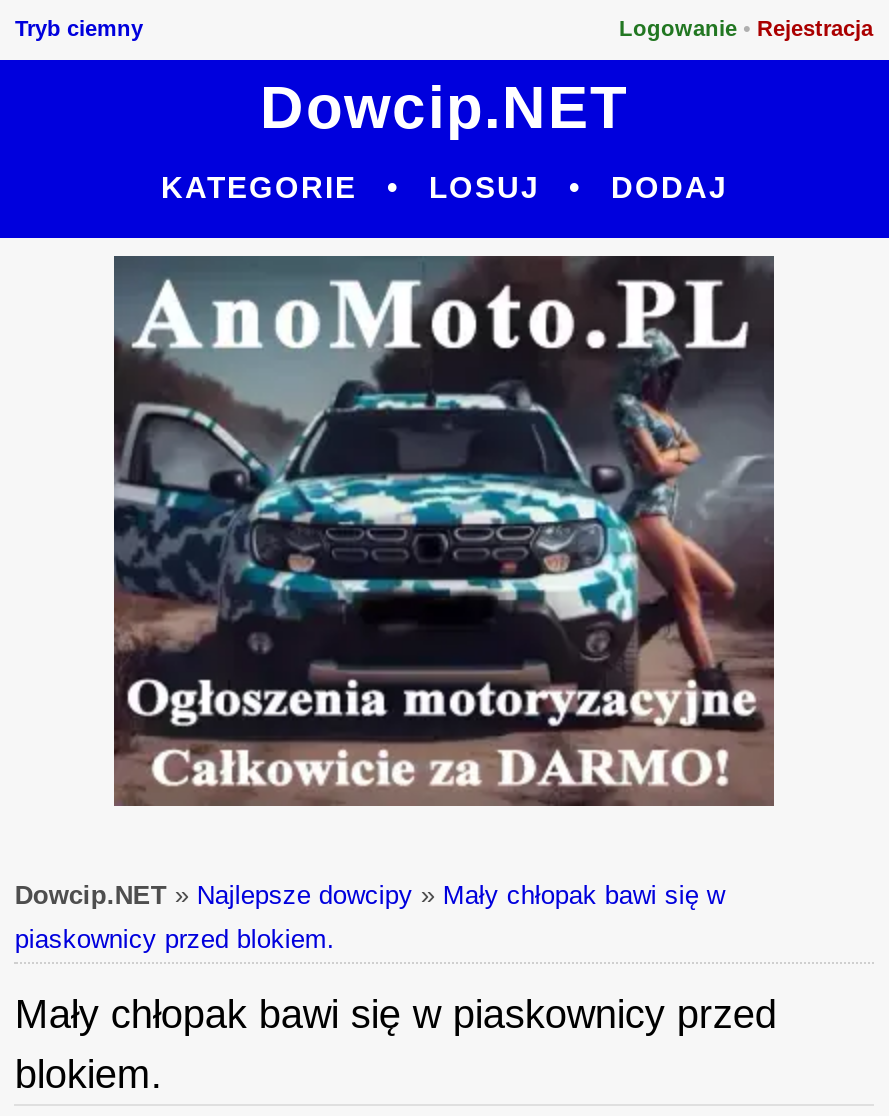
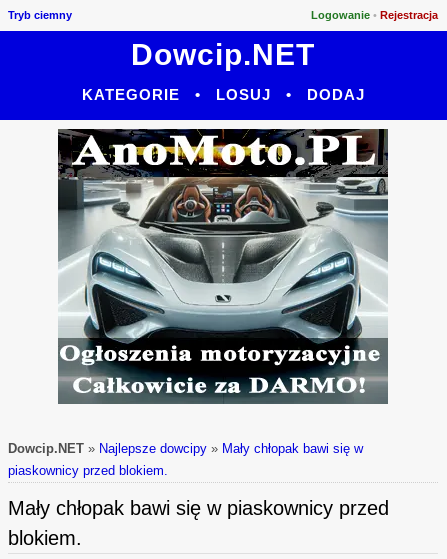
- [image]
+ [image]
